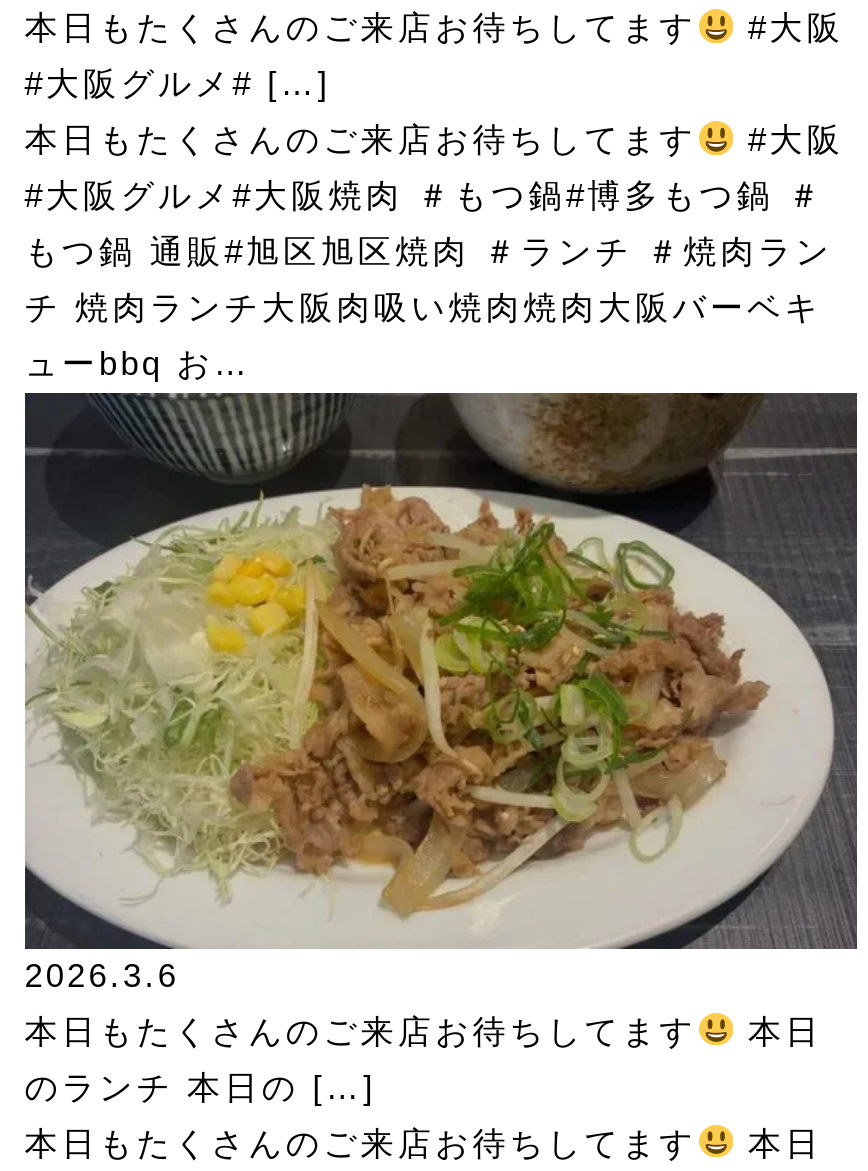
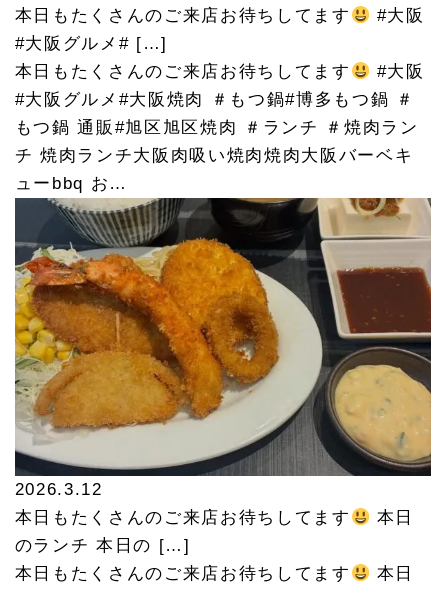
- [image]
- 2026.3.6
+ [image]
+ 2026.3.12
